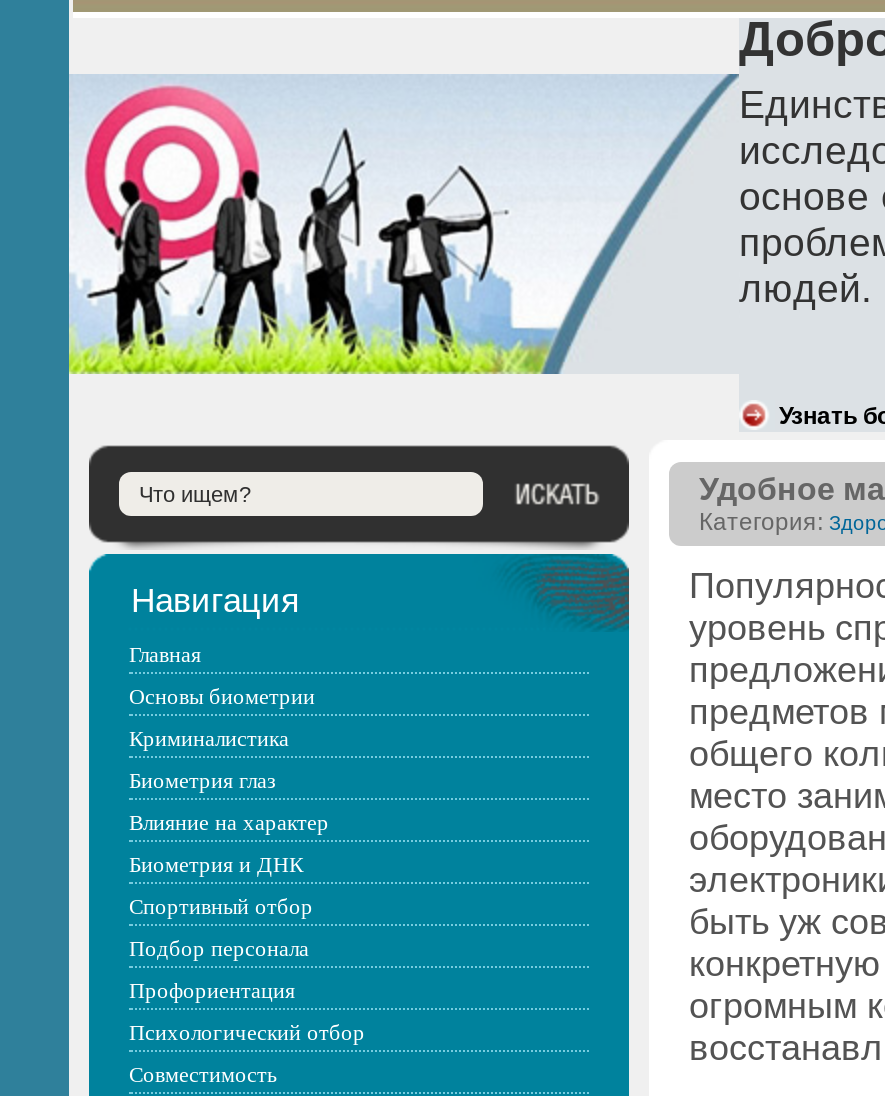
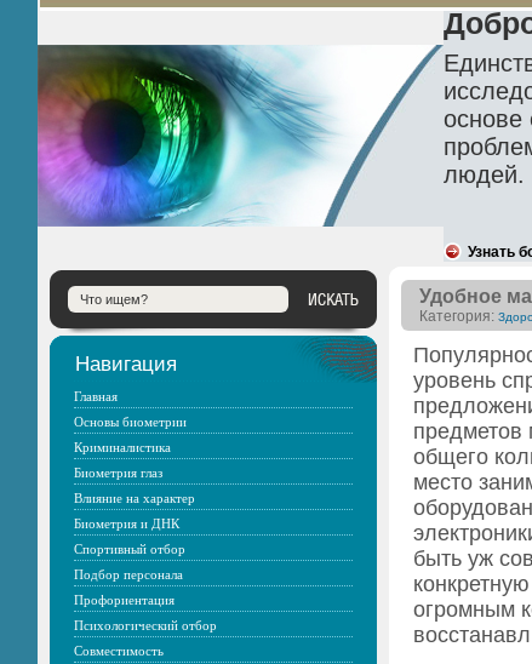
- [image]
+ [image]
